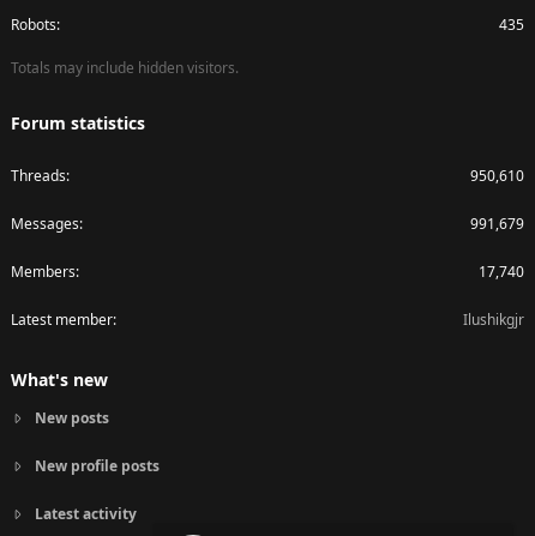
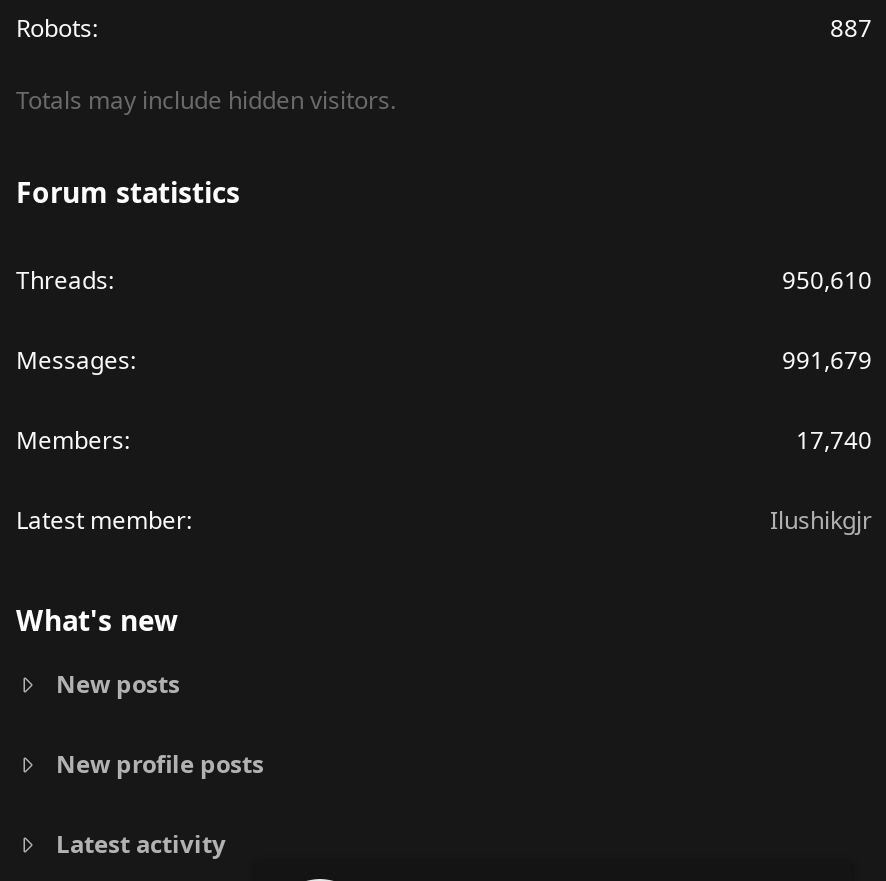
- 435
+ 887
